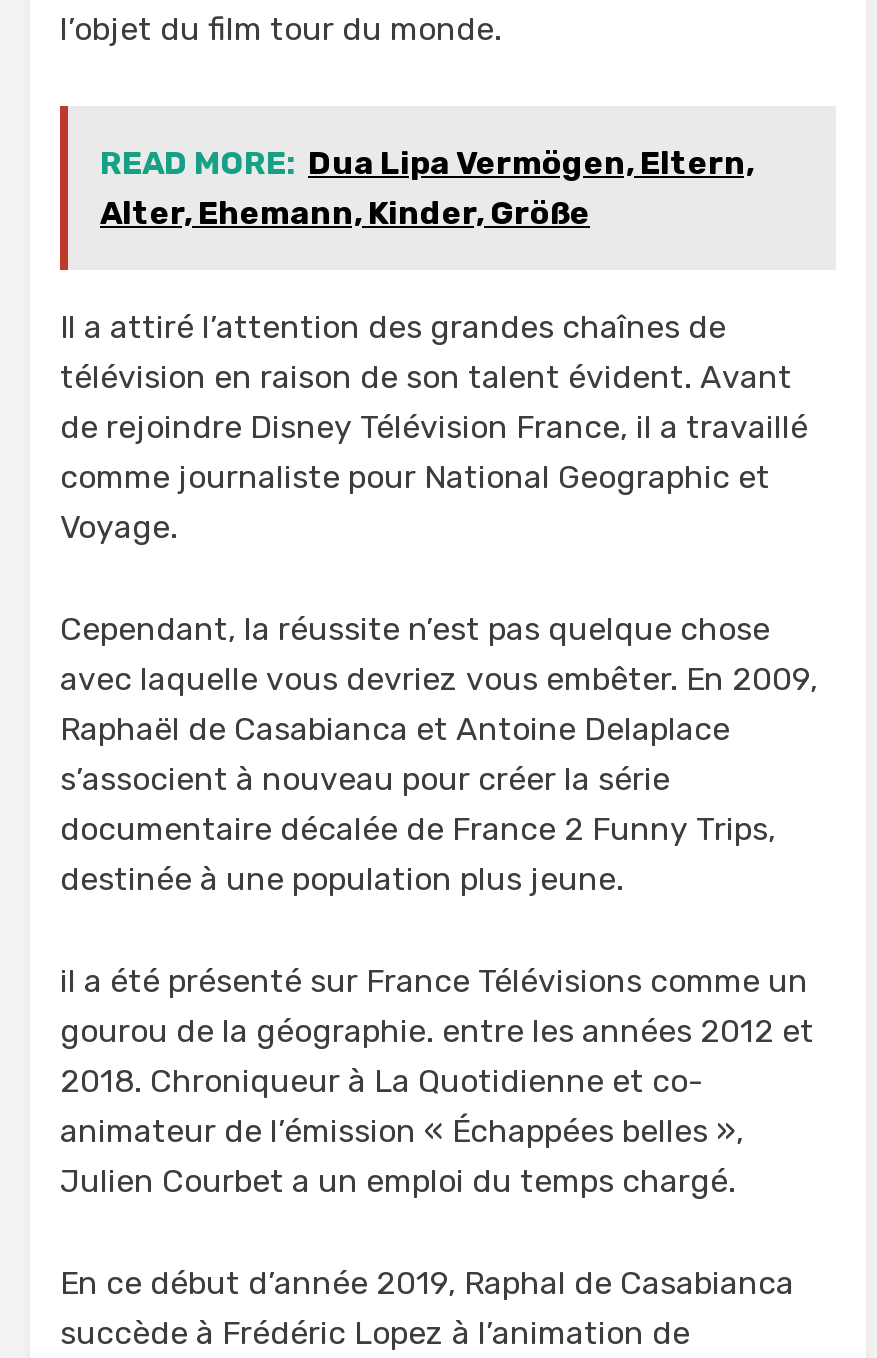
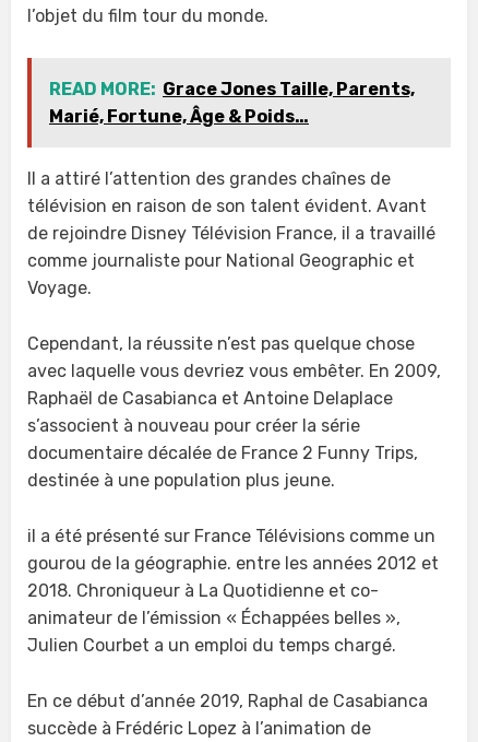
- READ MORE: Dua Lipa Vermögen, Eltern,
- Alter, Ehemann, Kinder, Größe
+ READ MORE: Grace Jones Taille, Parents,
+ Marié, Fortune, Âge & Poids…
